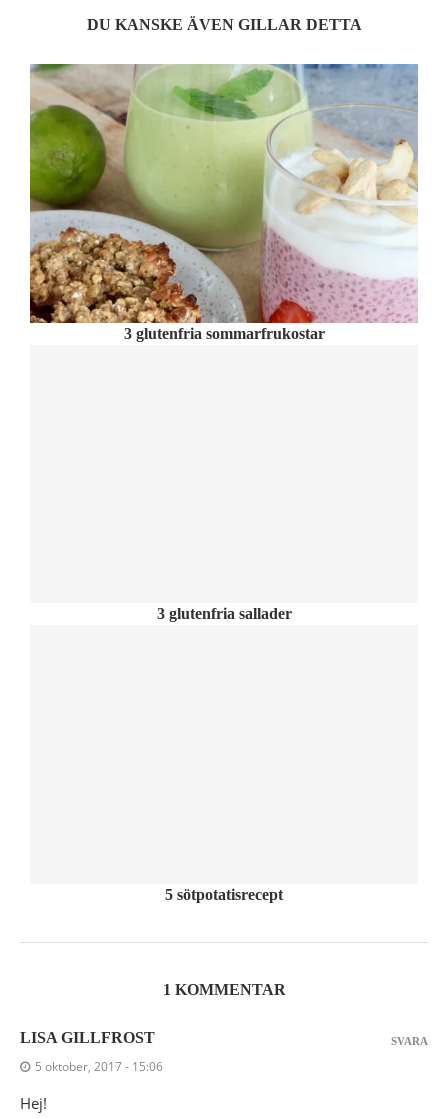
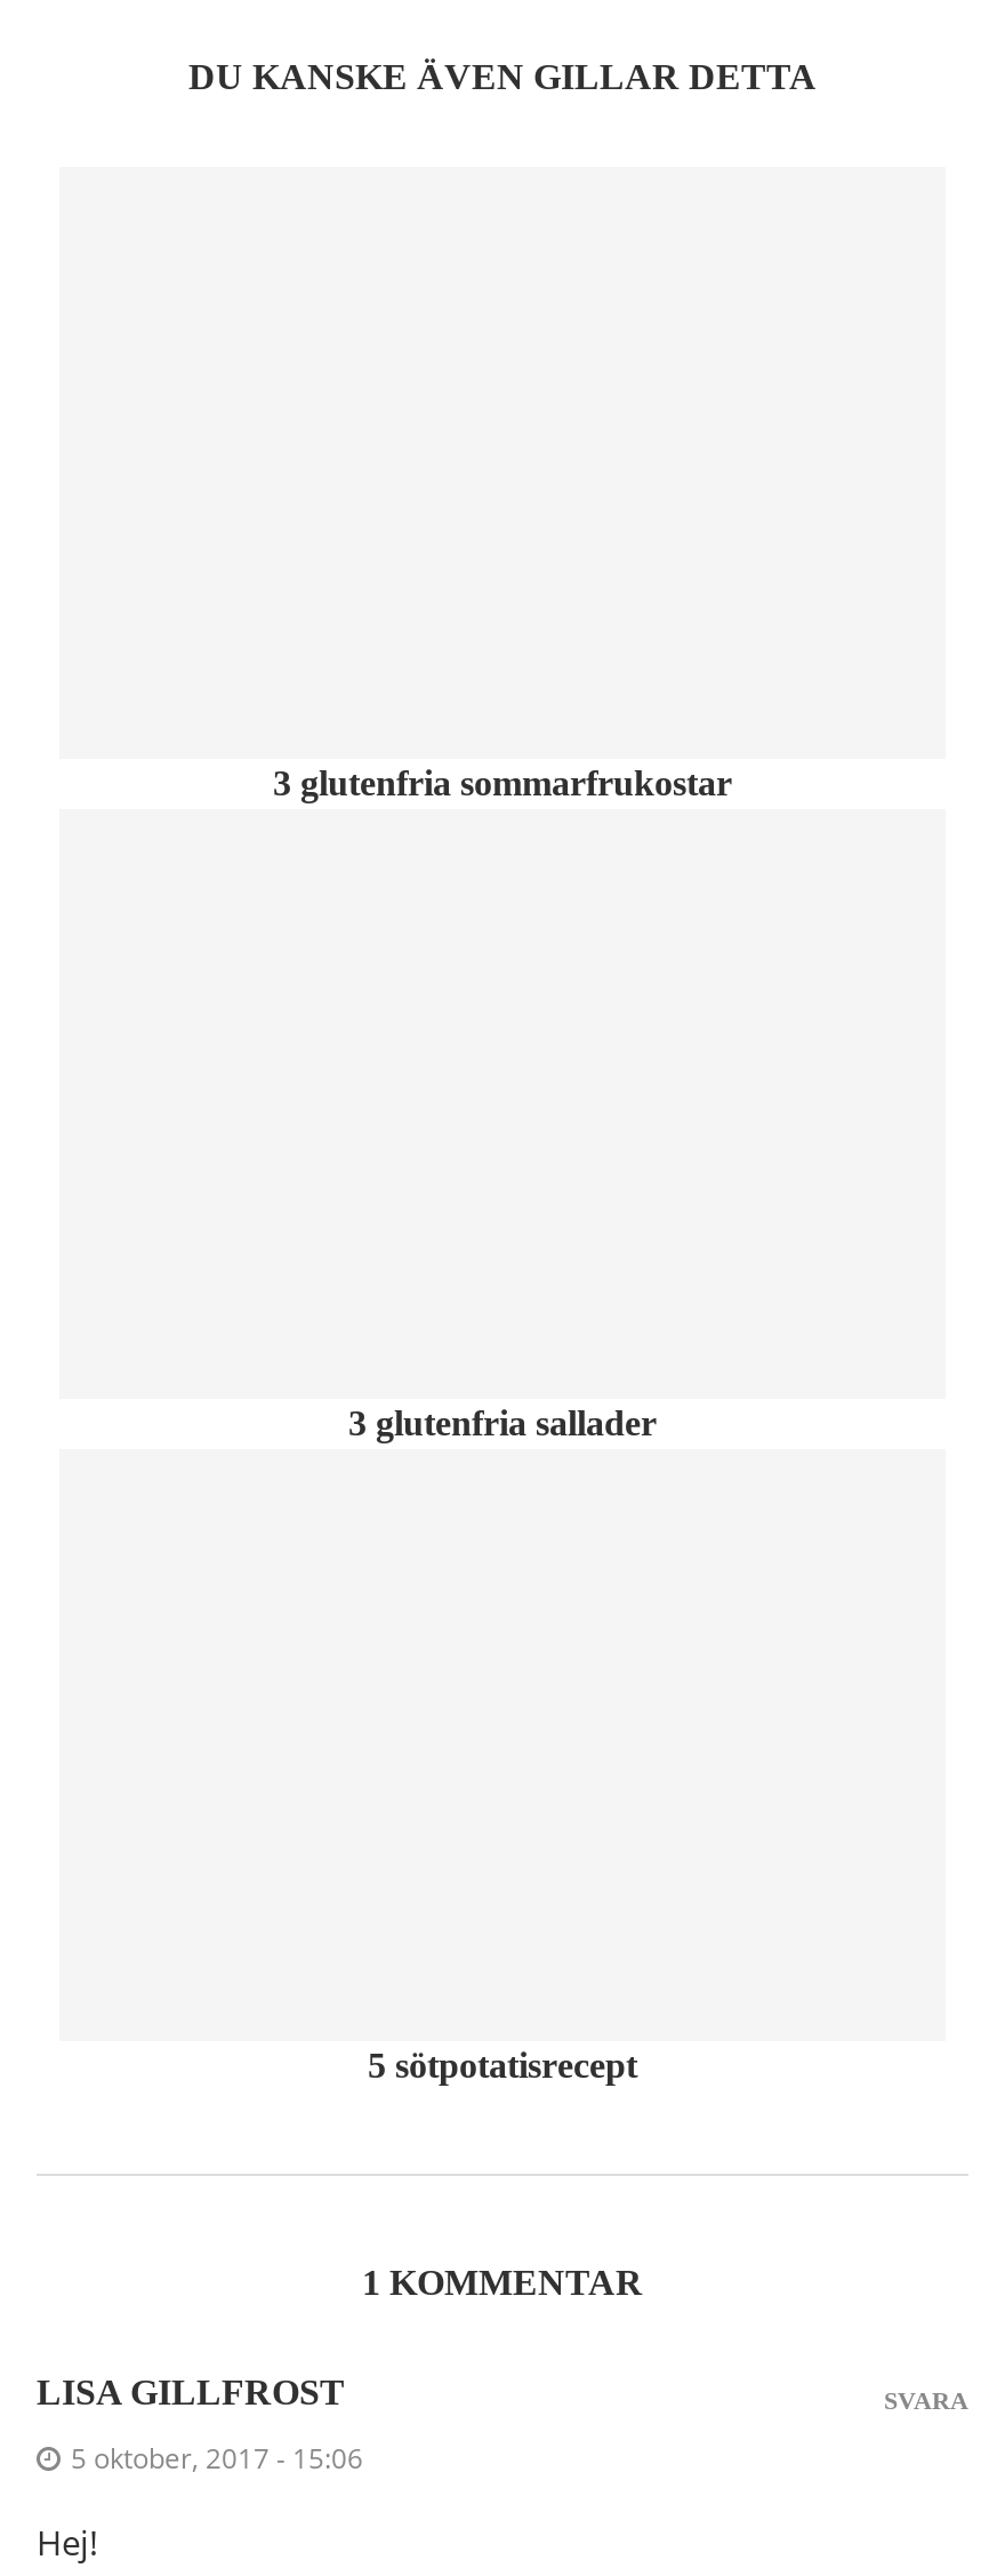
- [image]
